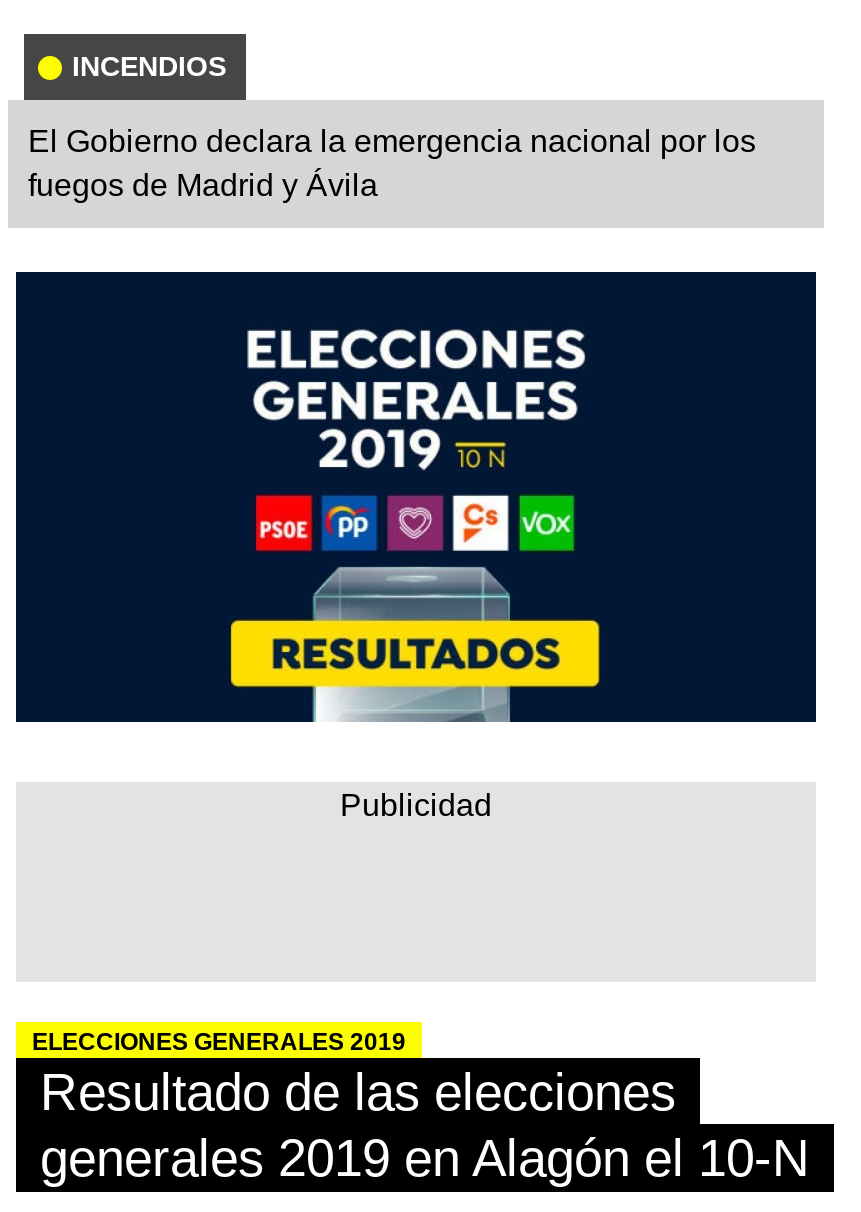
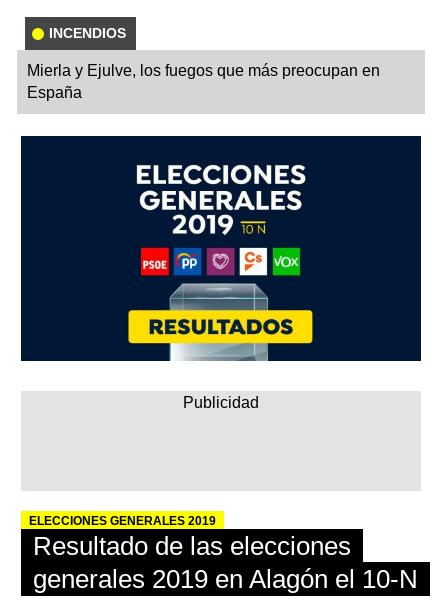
- El Gobierno declara la emergencia nacional por los
- fuegos de Madrid y Ávila
+ Mierla y Ejulve, los fuegos que más preocupan en
+ España
